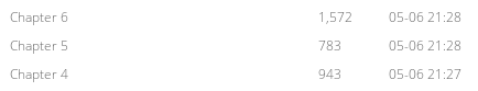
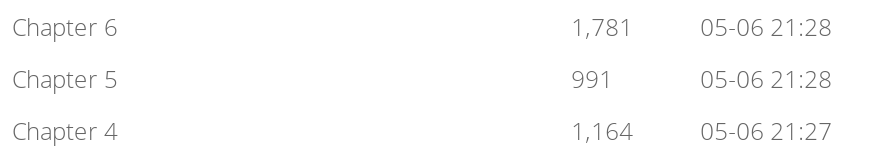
- 1,572 05-06 21:28
+ 1,781 05-06 21:28

- 783
+ 991

- 943
+ 1,164
